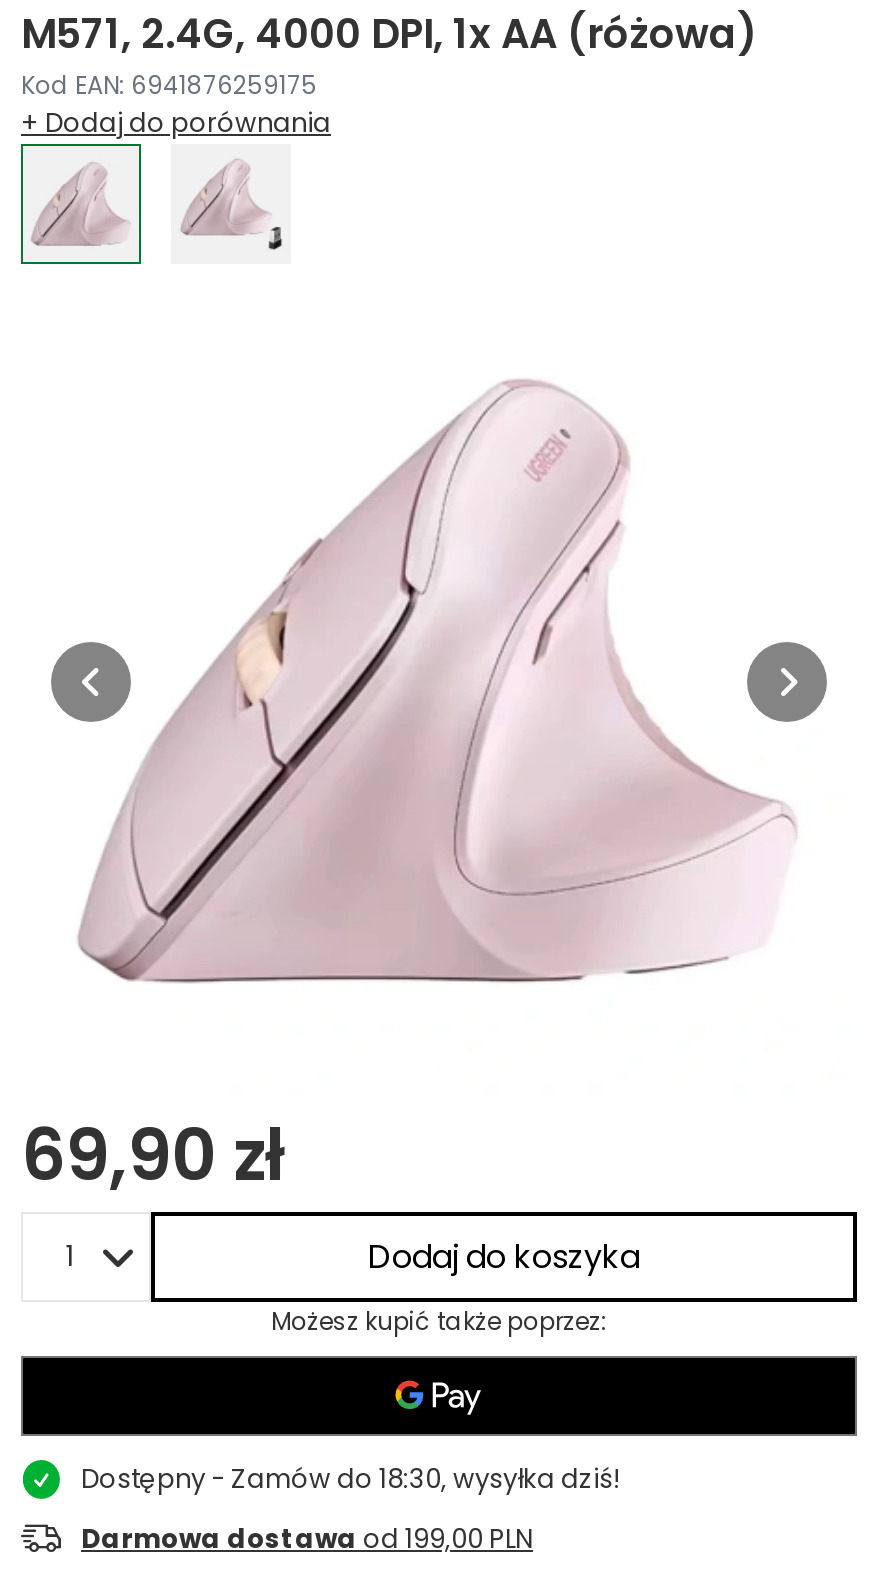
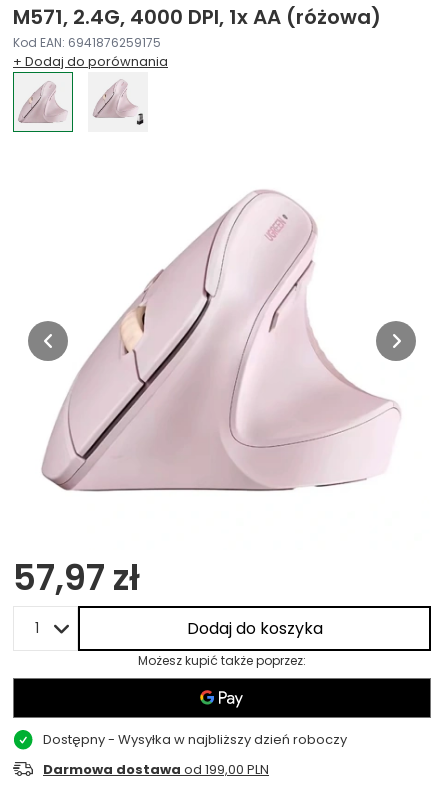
- 69,90 zł
+ 57,97 zł

- Dostępny - Zamów do 18:30, wysyłka dziś!
+ Dostępny - Wysyłka w najbliższy dzień roboczy
